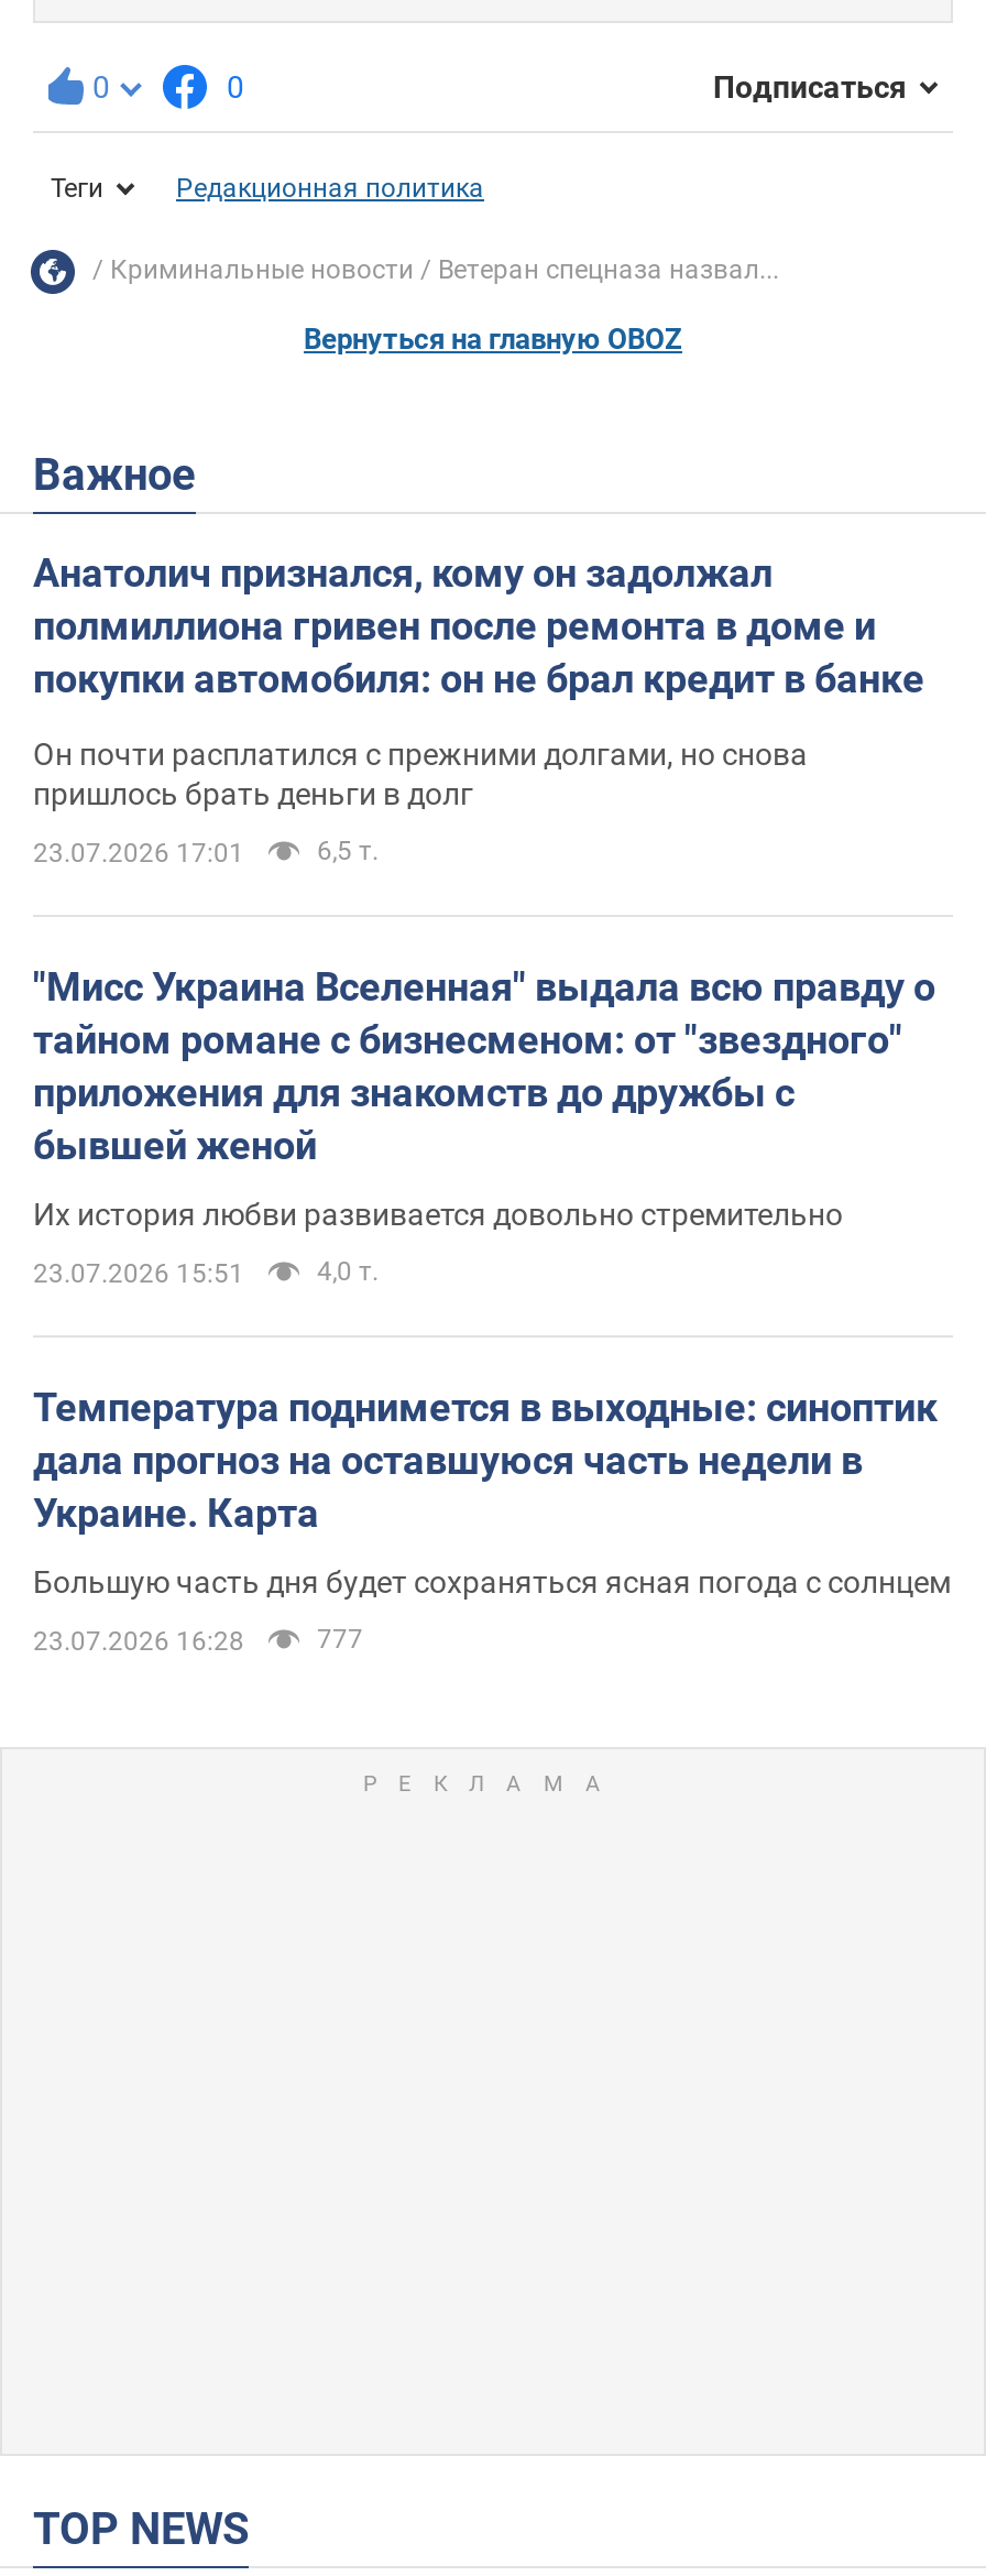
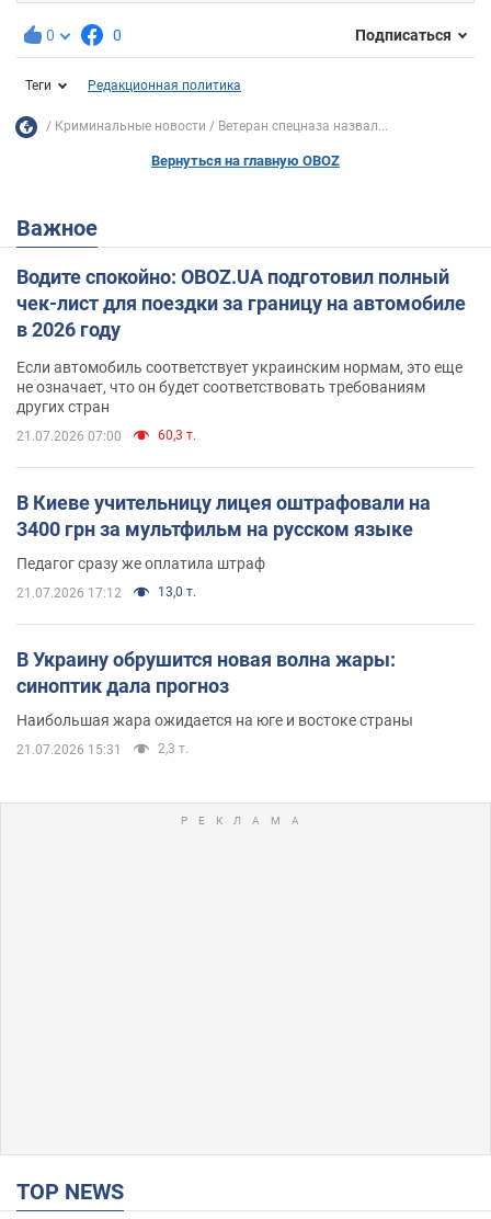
- Анатолич признался, кому он задолжал
- полмиллиона гривен после ремонта в доме и
- покупки автомобиля: он не брал кредит в банке
+ Водите спокойно: OBOZ.UA подготовил полный
+ чек-лист для поездки за границу на автомобиле
+ в 2026 году

- Он почти расплатился с прежними долгами, но снова
- пришлось брать деньги в долг
+ Если автомобиль соответствует украинским нормам, это еще
+ не означает, что он будет соответствовать требованиям
+ других стран

- 23.07.2026 17:01
- 6,5 т.
+ 21.07.2026 07:00
+ 60,3 т.

- "Мисс Украина Вселенная" выдала всю правду о
- тайном романе с бизнесменом: от "звездного"
- приложения для знакомств до дружбы с
- бывшей женой
+ В Киеве учительницу лицея оштрафовали на
+ 3400 грн за мультфильм на русском языке

- Их история любви развивается довольно стремительно
+ Педагог сразу же оплатила штраф

- 23.07.2026 15:51
- 4,0 т.
+ 21.07.2026 17:12
+ 13,0 т.

- Температура поднимется в выходные: синоптик
- дала прогноз на оставшуюся часть недели в
- Украине. Карта
+ В Украину обрушится новая волна жары:
+ синоптик дала прогноз

- Большую часть дня будет сохраняться ясная погода с солнцем
+ Наибольшая жара ожидается на юге и востоке страны

- 23.07.2026 16:28
- 777
+ 21.07.2026 15:31
+ 2,3 т.
